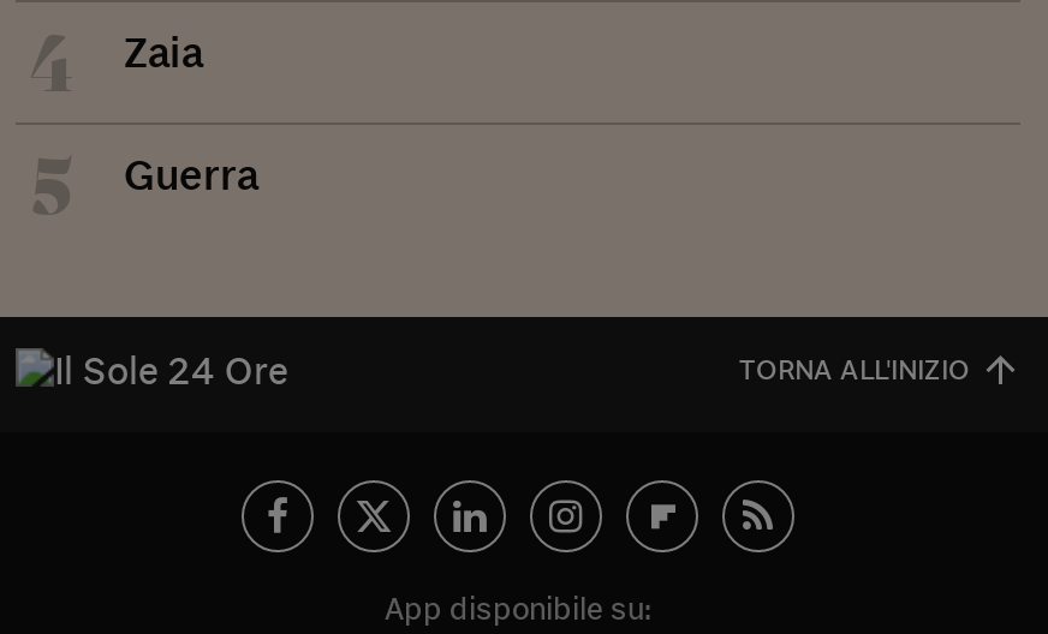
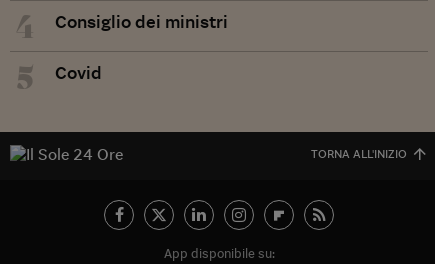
- Zaia
+ Consiglio dei ministri

- Guerra
+ Covid
